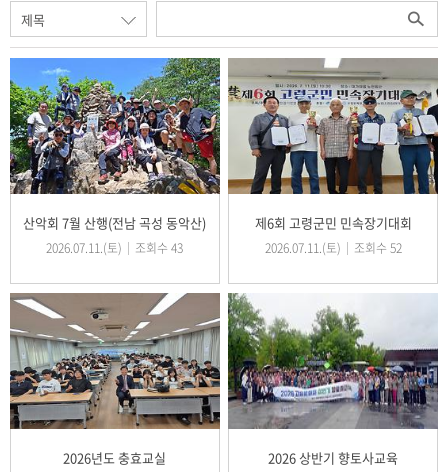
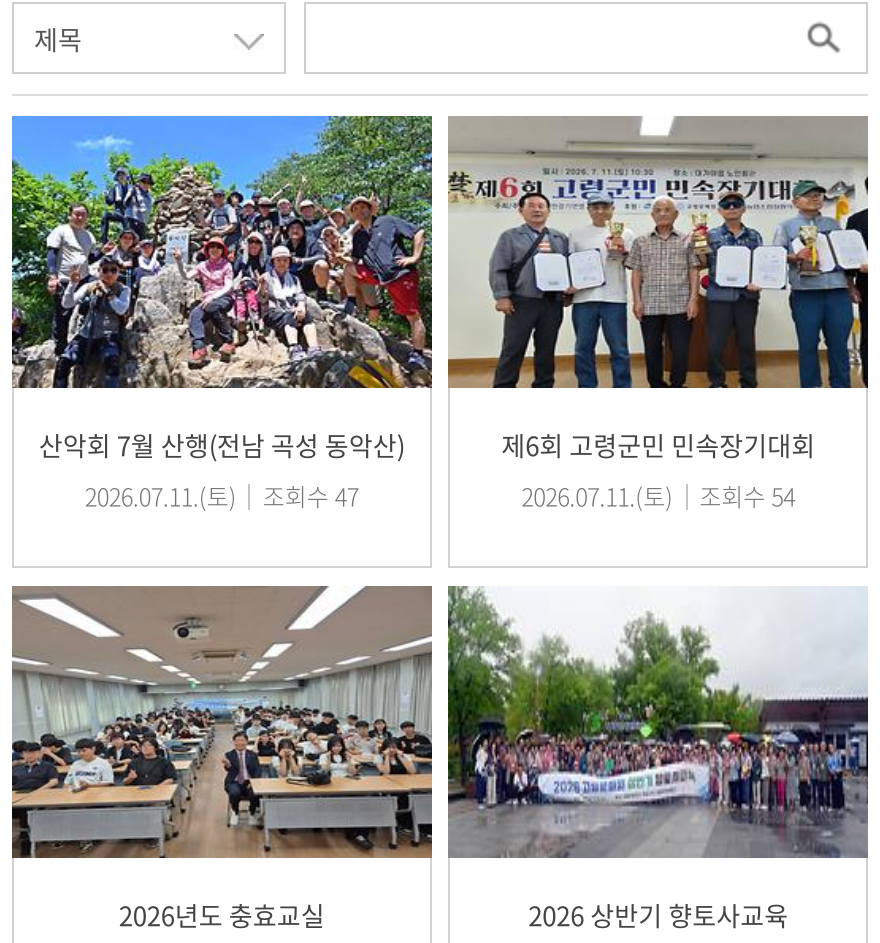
- 2026.07.11.(토) 조회수 43
+ 2026.07.11.(토) 조회수 47

- 2026.07.11.(토) 조회수 52
+ 2026.07.11.(토) 조회수 54
